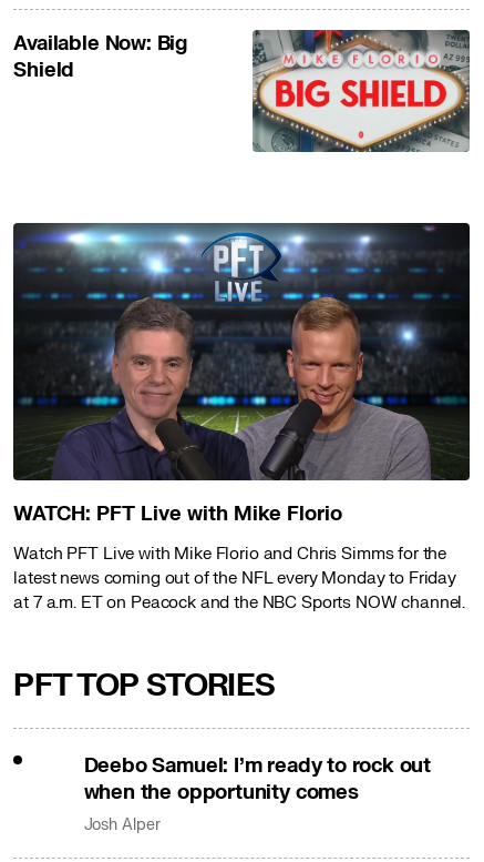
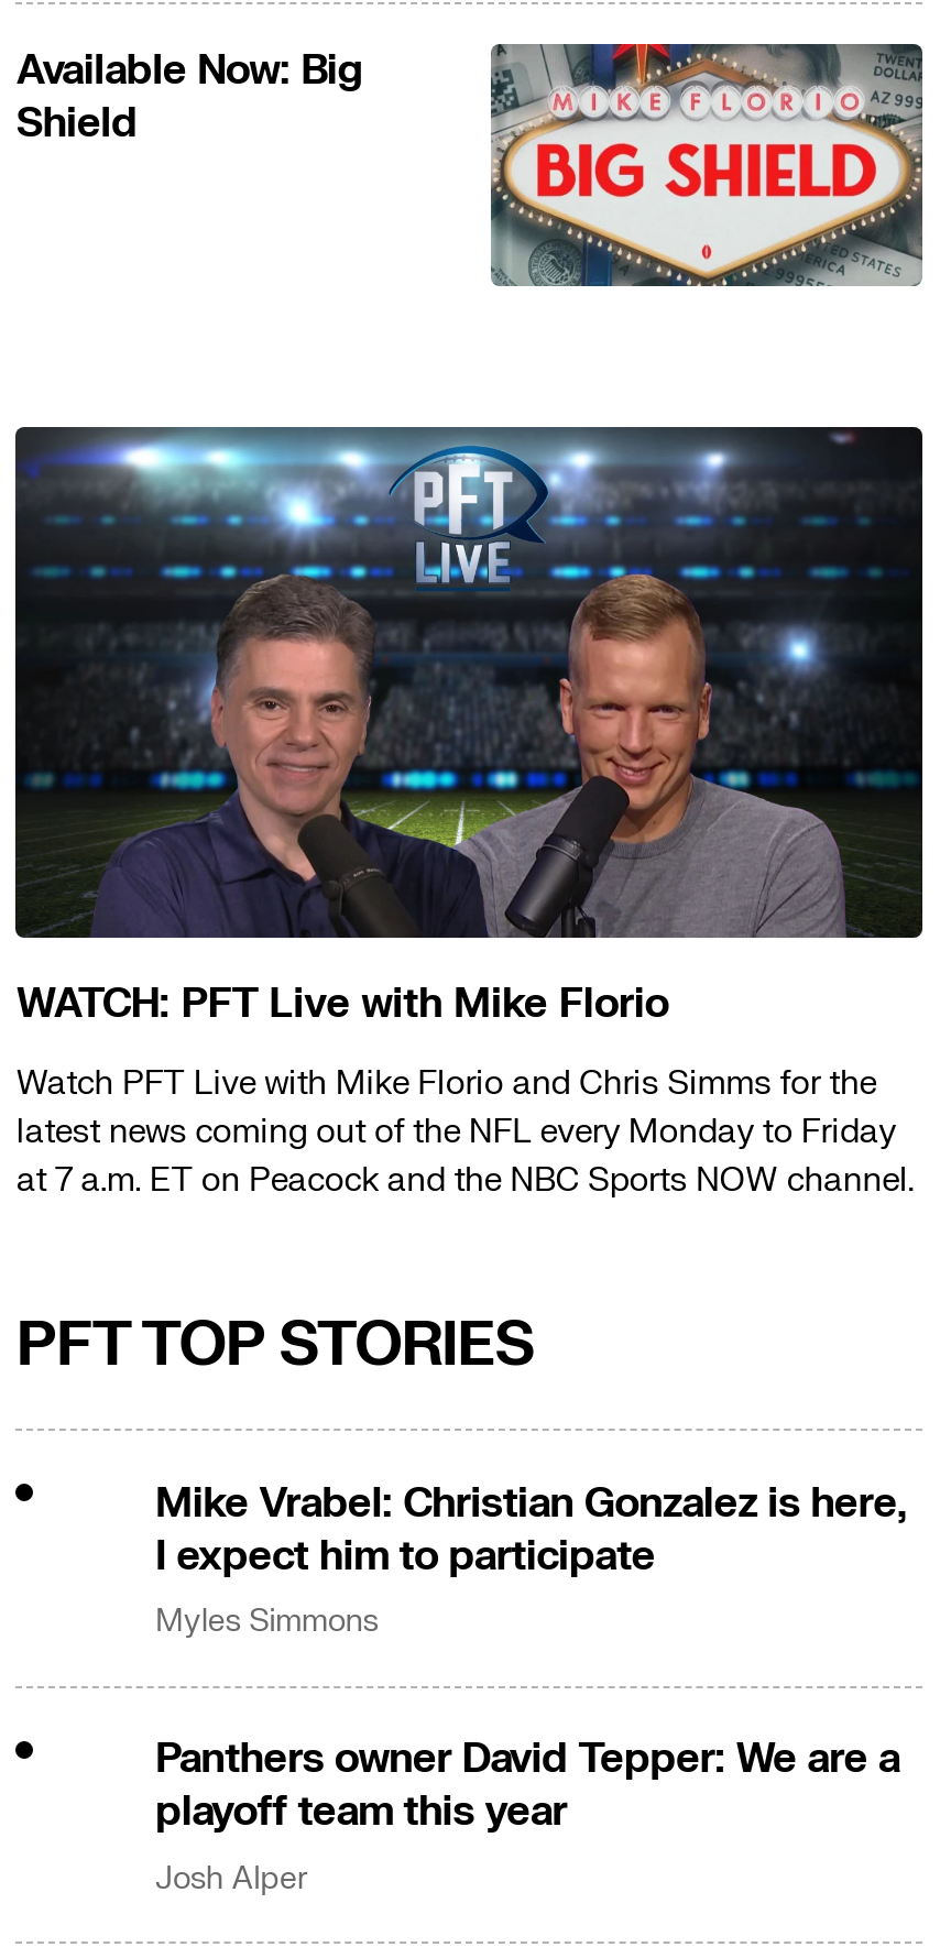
- Deebo Samuel: I’m ready to rock out
- when the opportunity comes
+ Mike Vrabel: Christian Gonzalez is here,
+ I expect him to participate
+ Myles Simmons
+ Panthers owner David Tepper: We are a
+ playoff team this year
